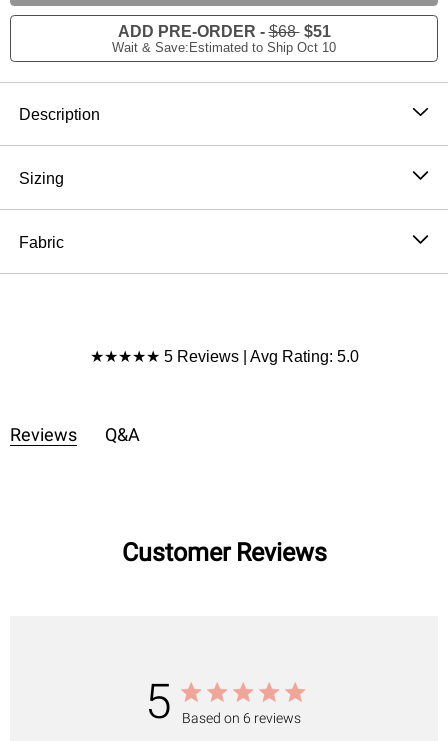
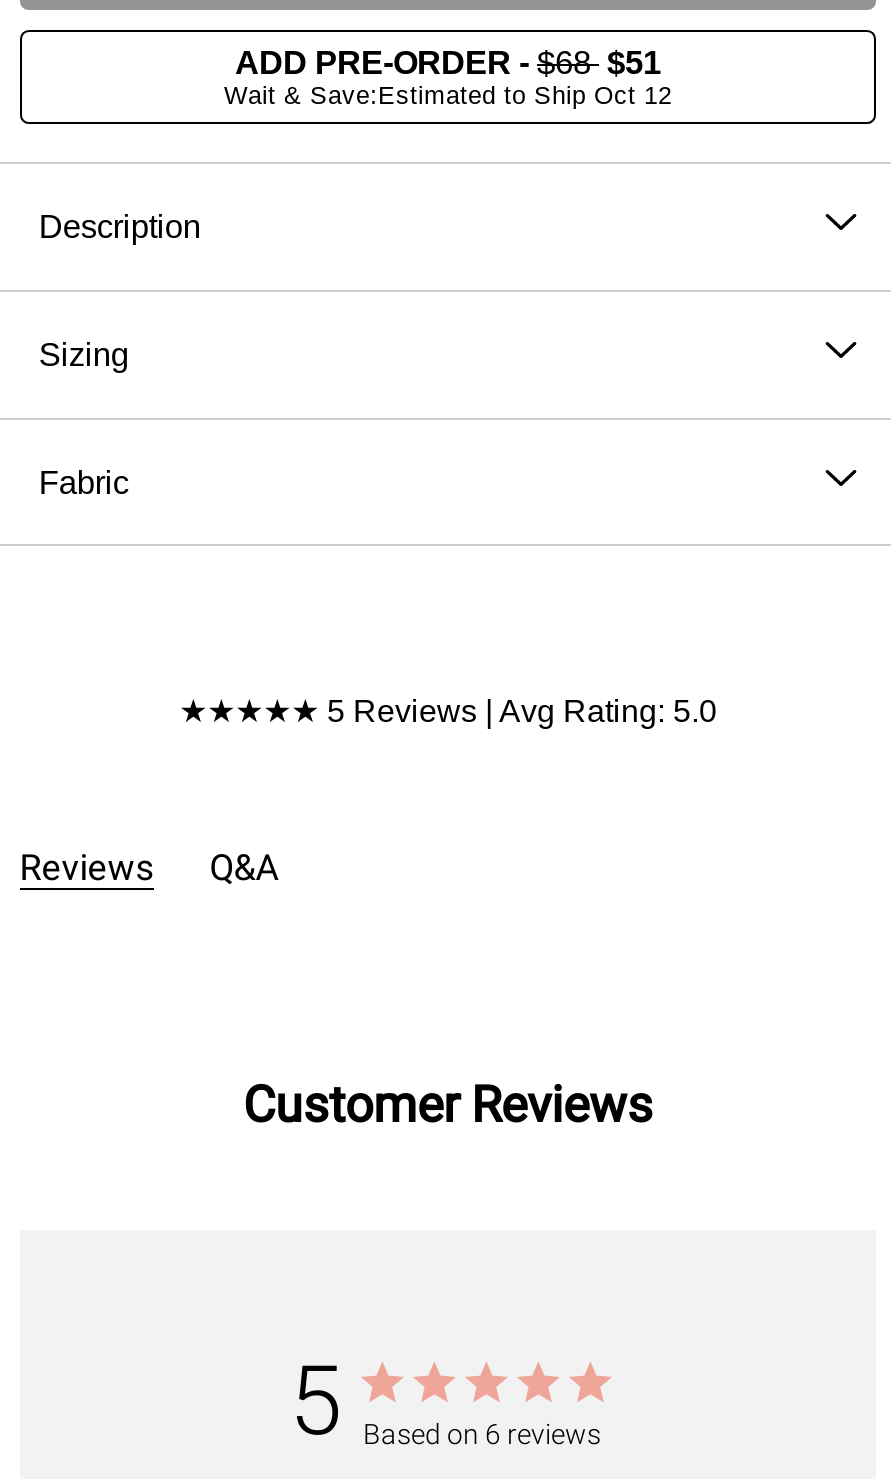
- Wait & Save:Estimated to Ship Oct 10
+ Wait & Save:Estimated to Ship Oct 12
